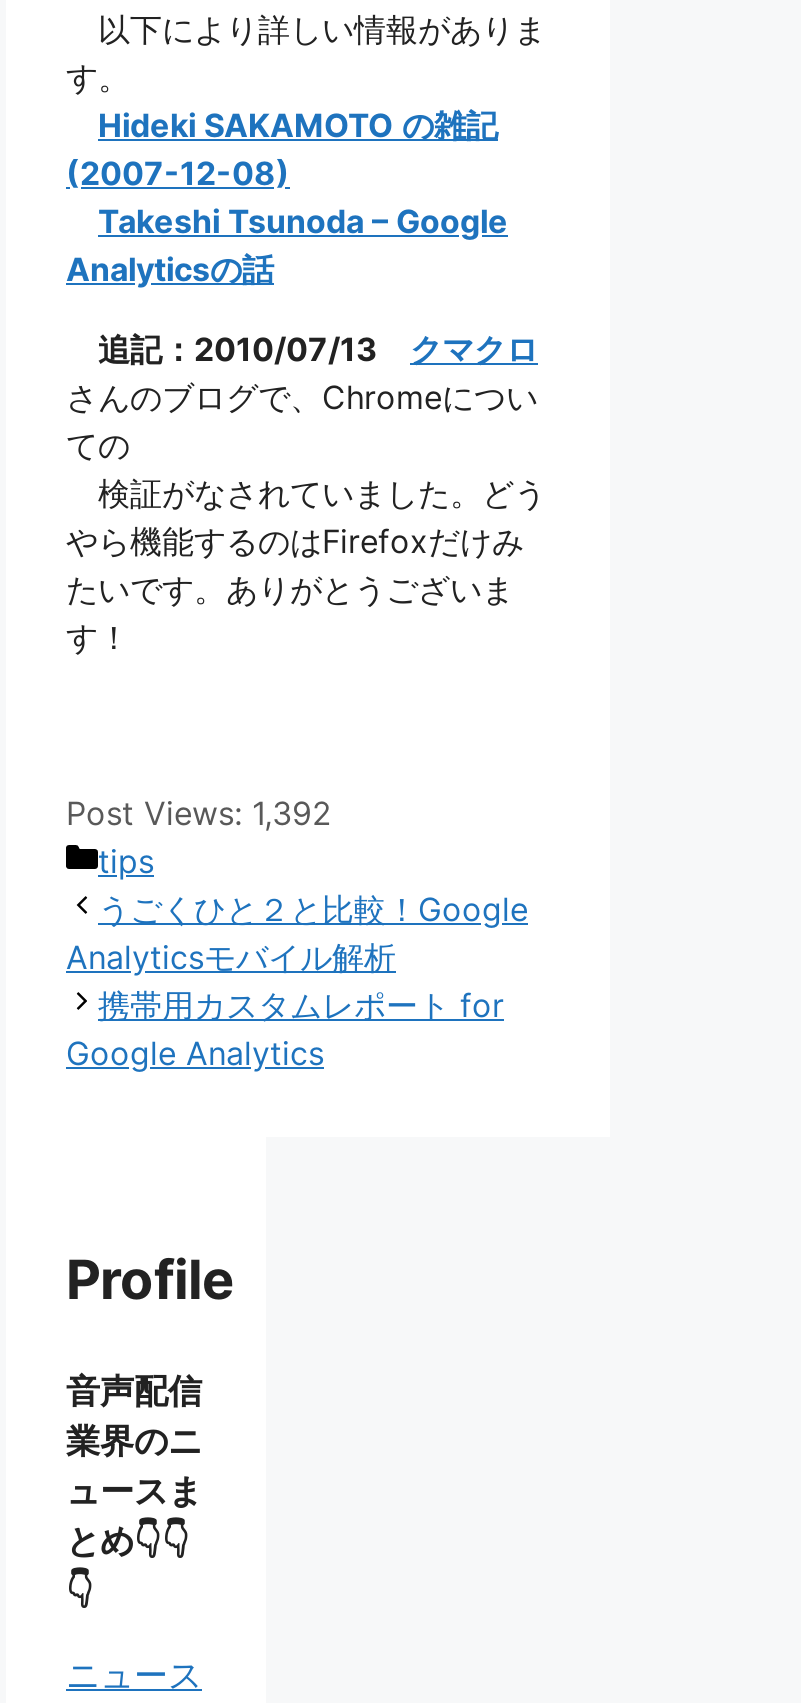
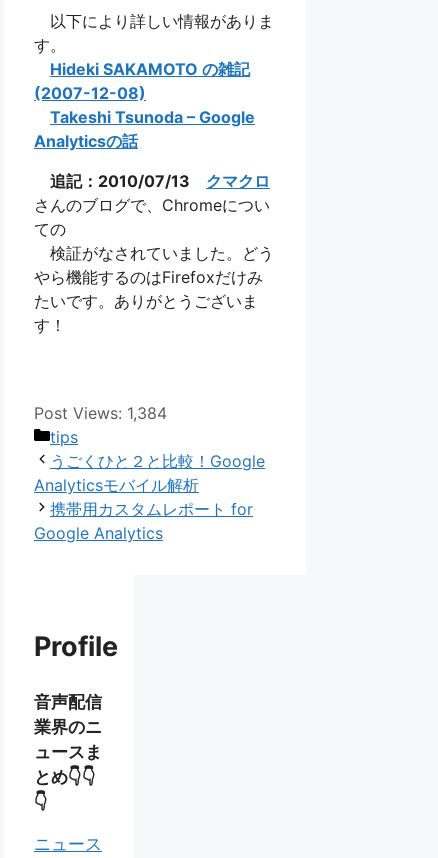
- Post Views: 1,392
+ Post Views: 1,384
